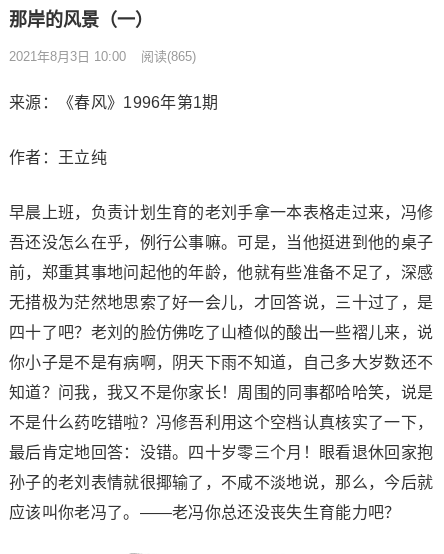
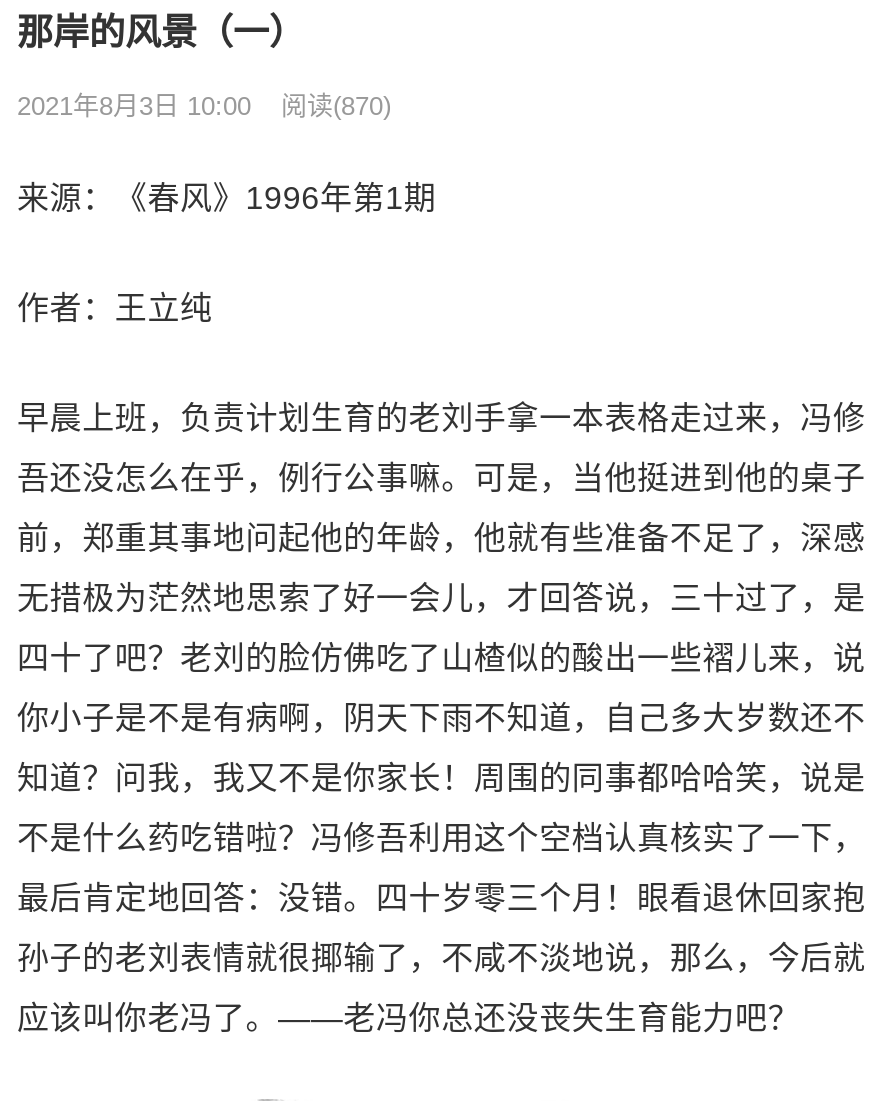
- 2021年8月3日 10:00 阅读(865)
+ 2021年8月3日 10:00 阅读(870)
